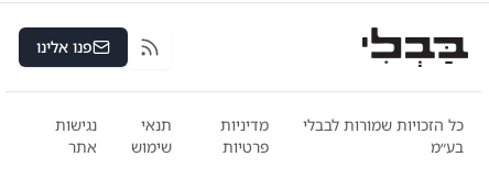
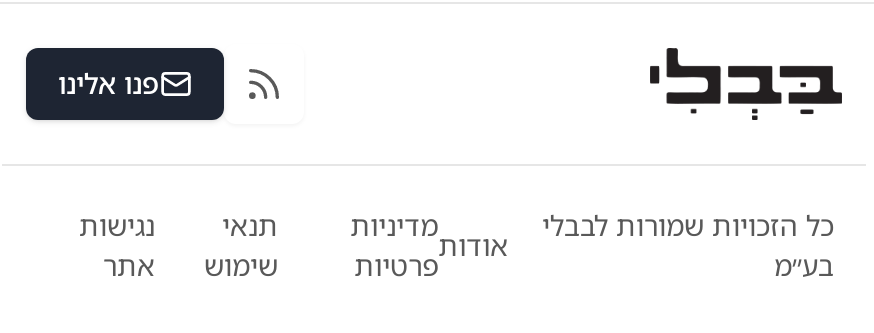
+ אודות
